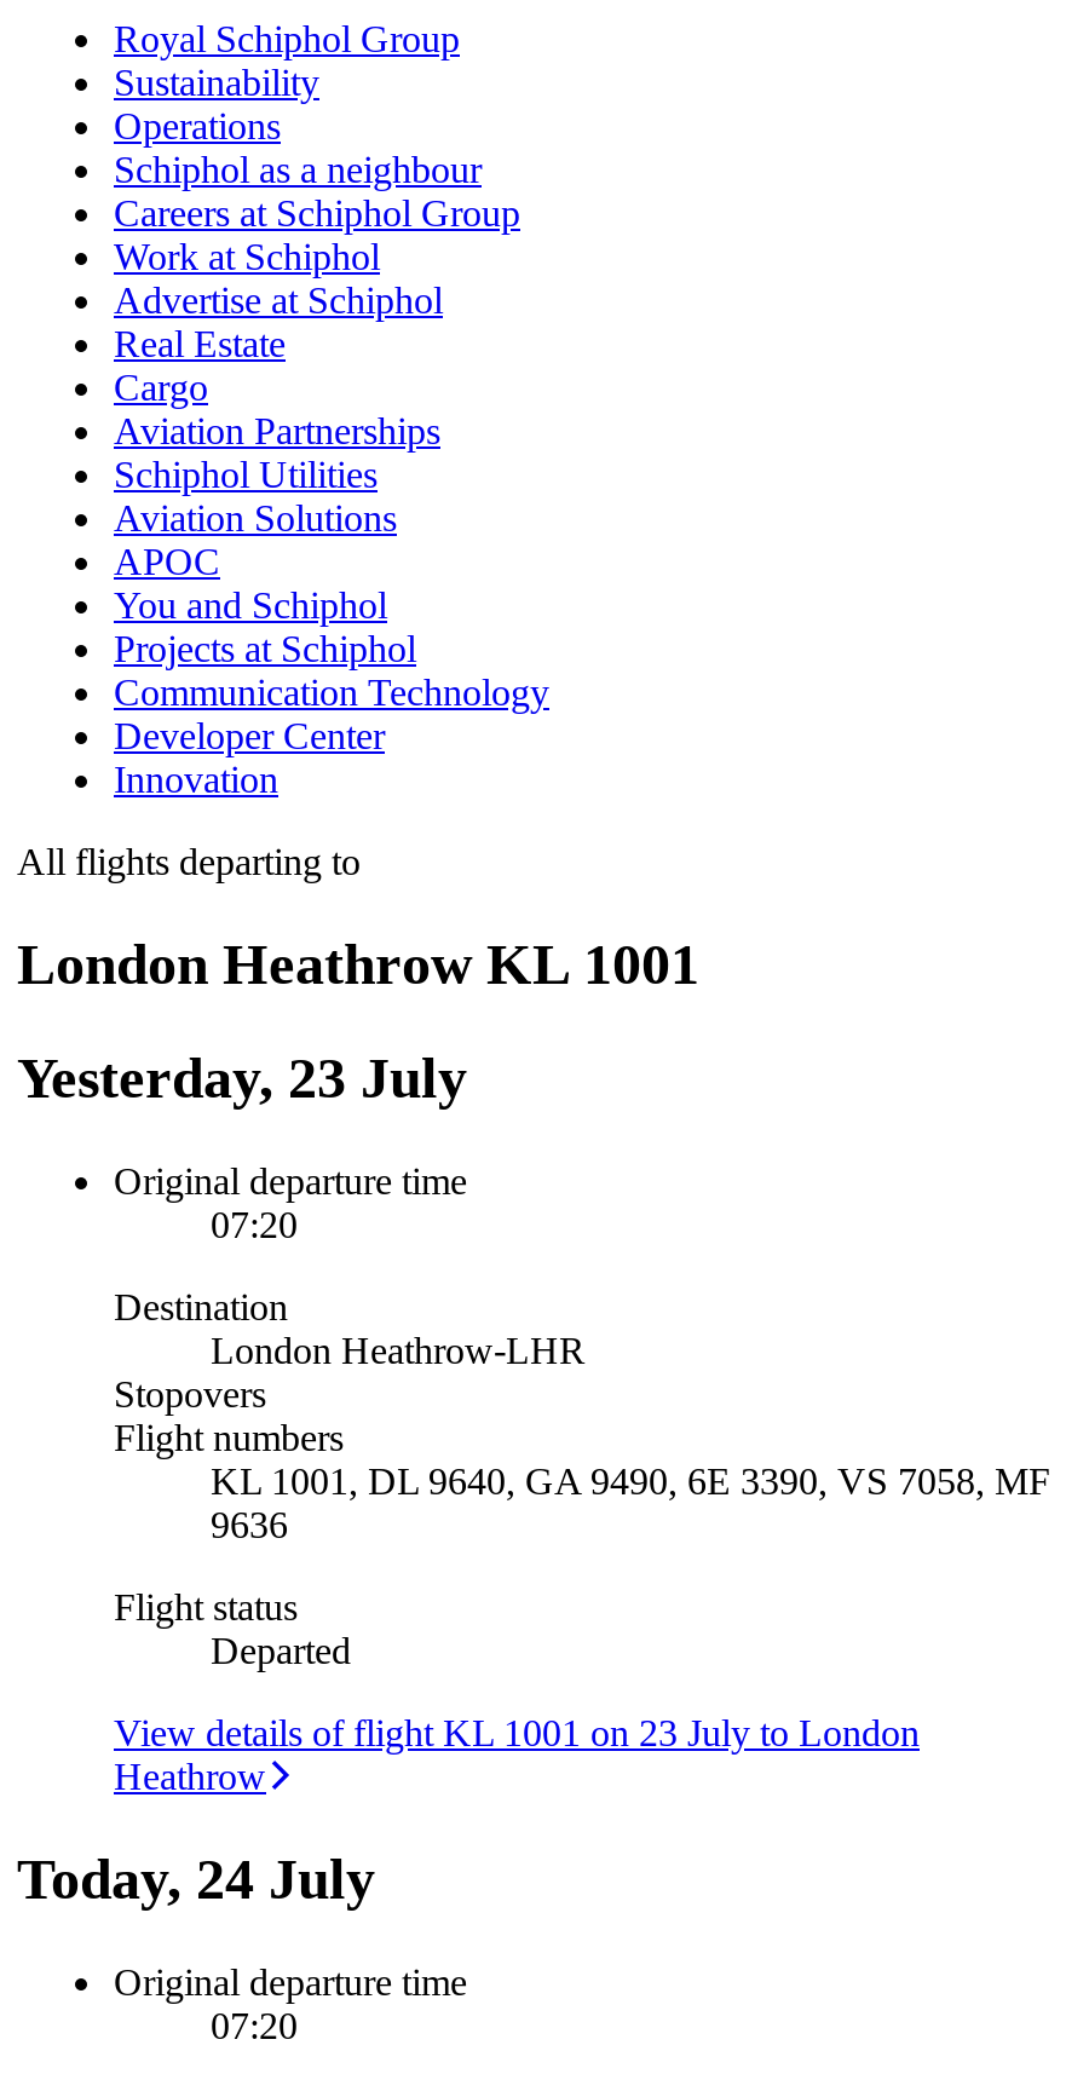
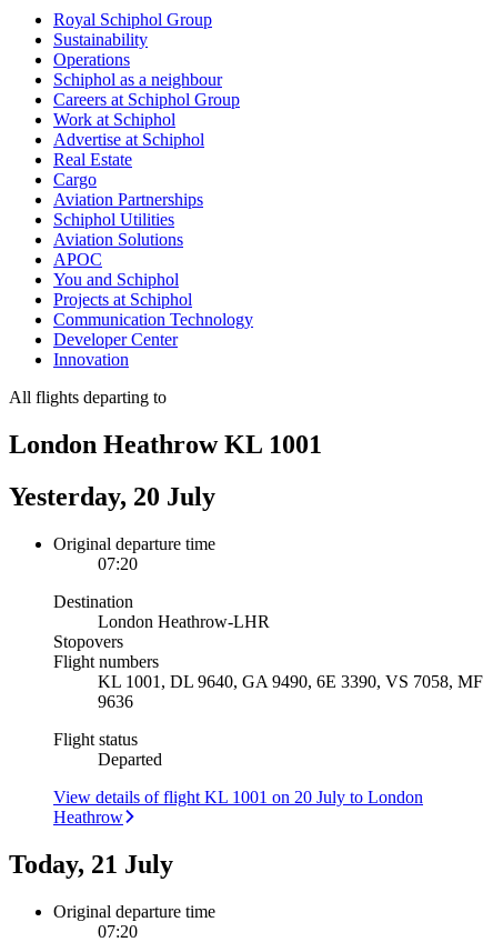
- Yesterday, 23 July
+ Yesterday, 20 July

- View details of flight KL 1001 on 23 July to London
+ View details of flight KL 1001 on 20 July to London

- Today, 24 July
+ Today, 21 July
